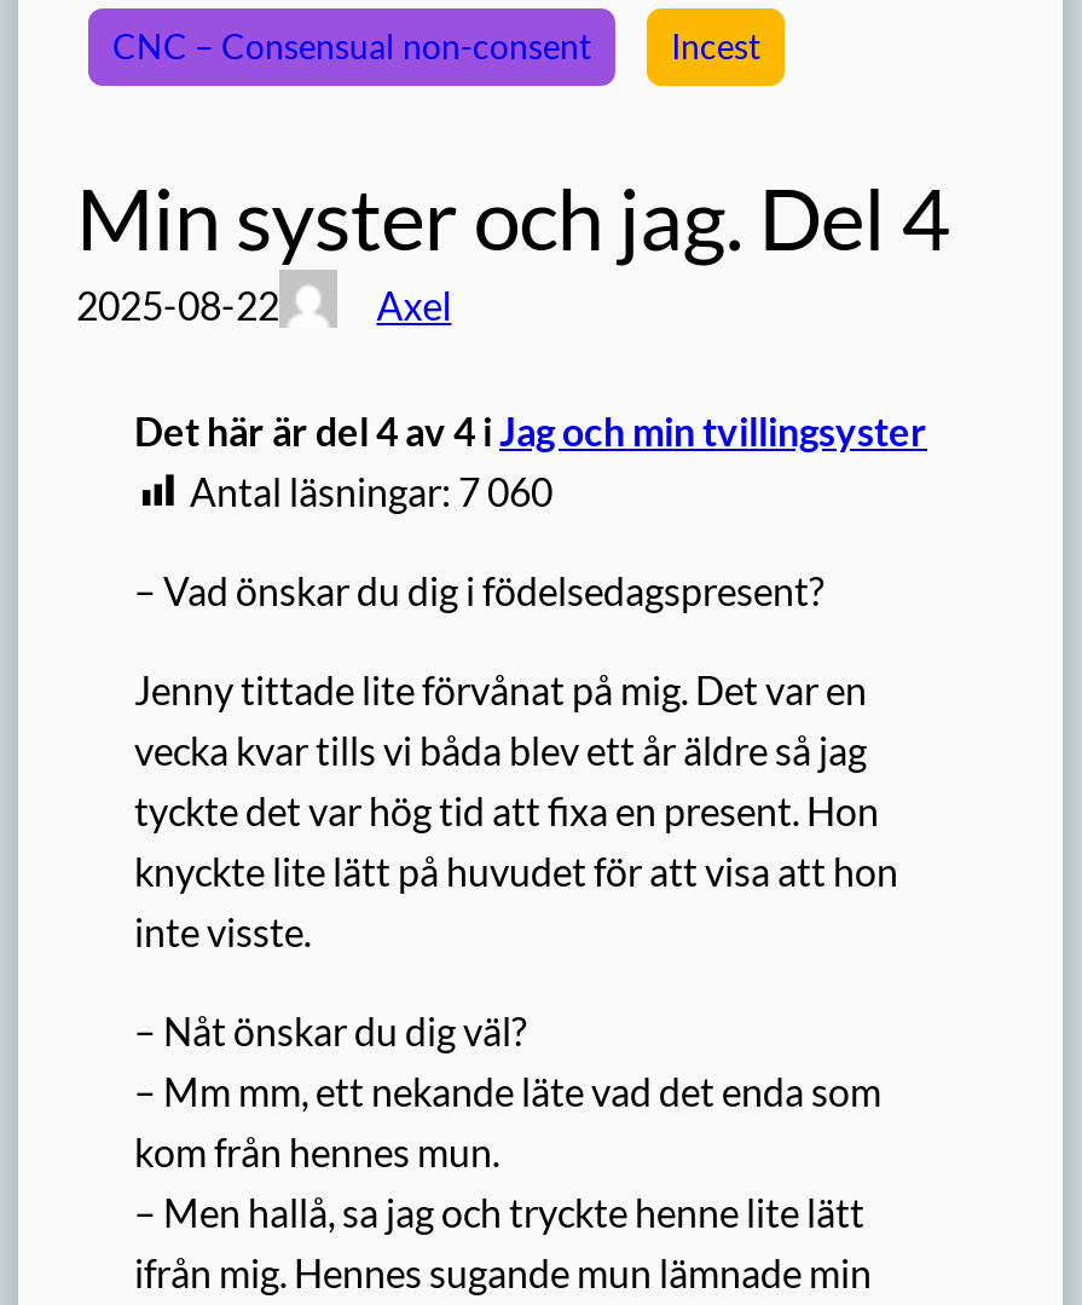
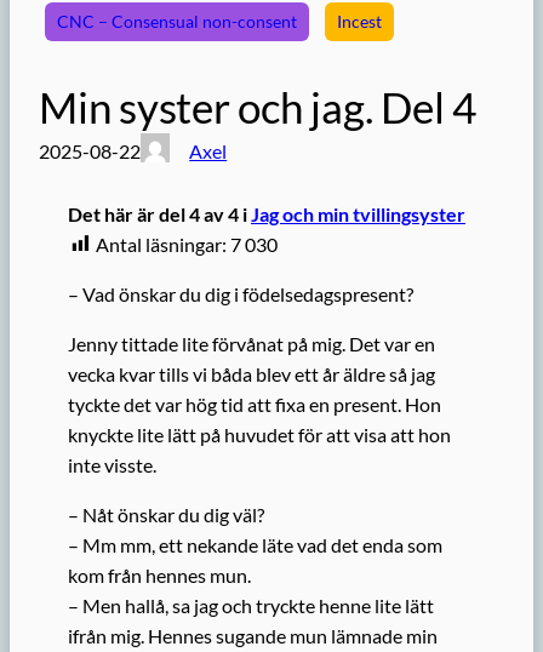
- Antal läsningar: 7 060
+ Antal läsningar: 7 030
